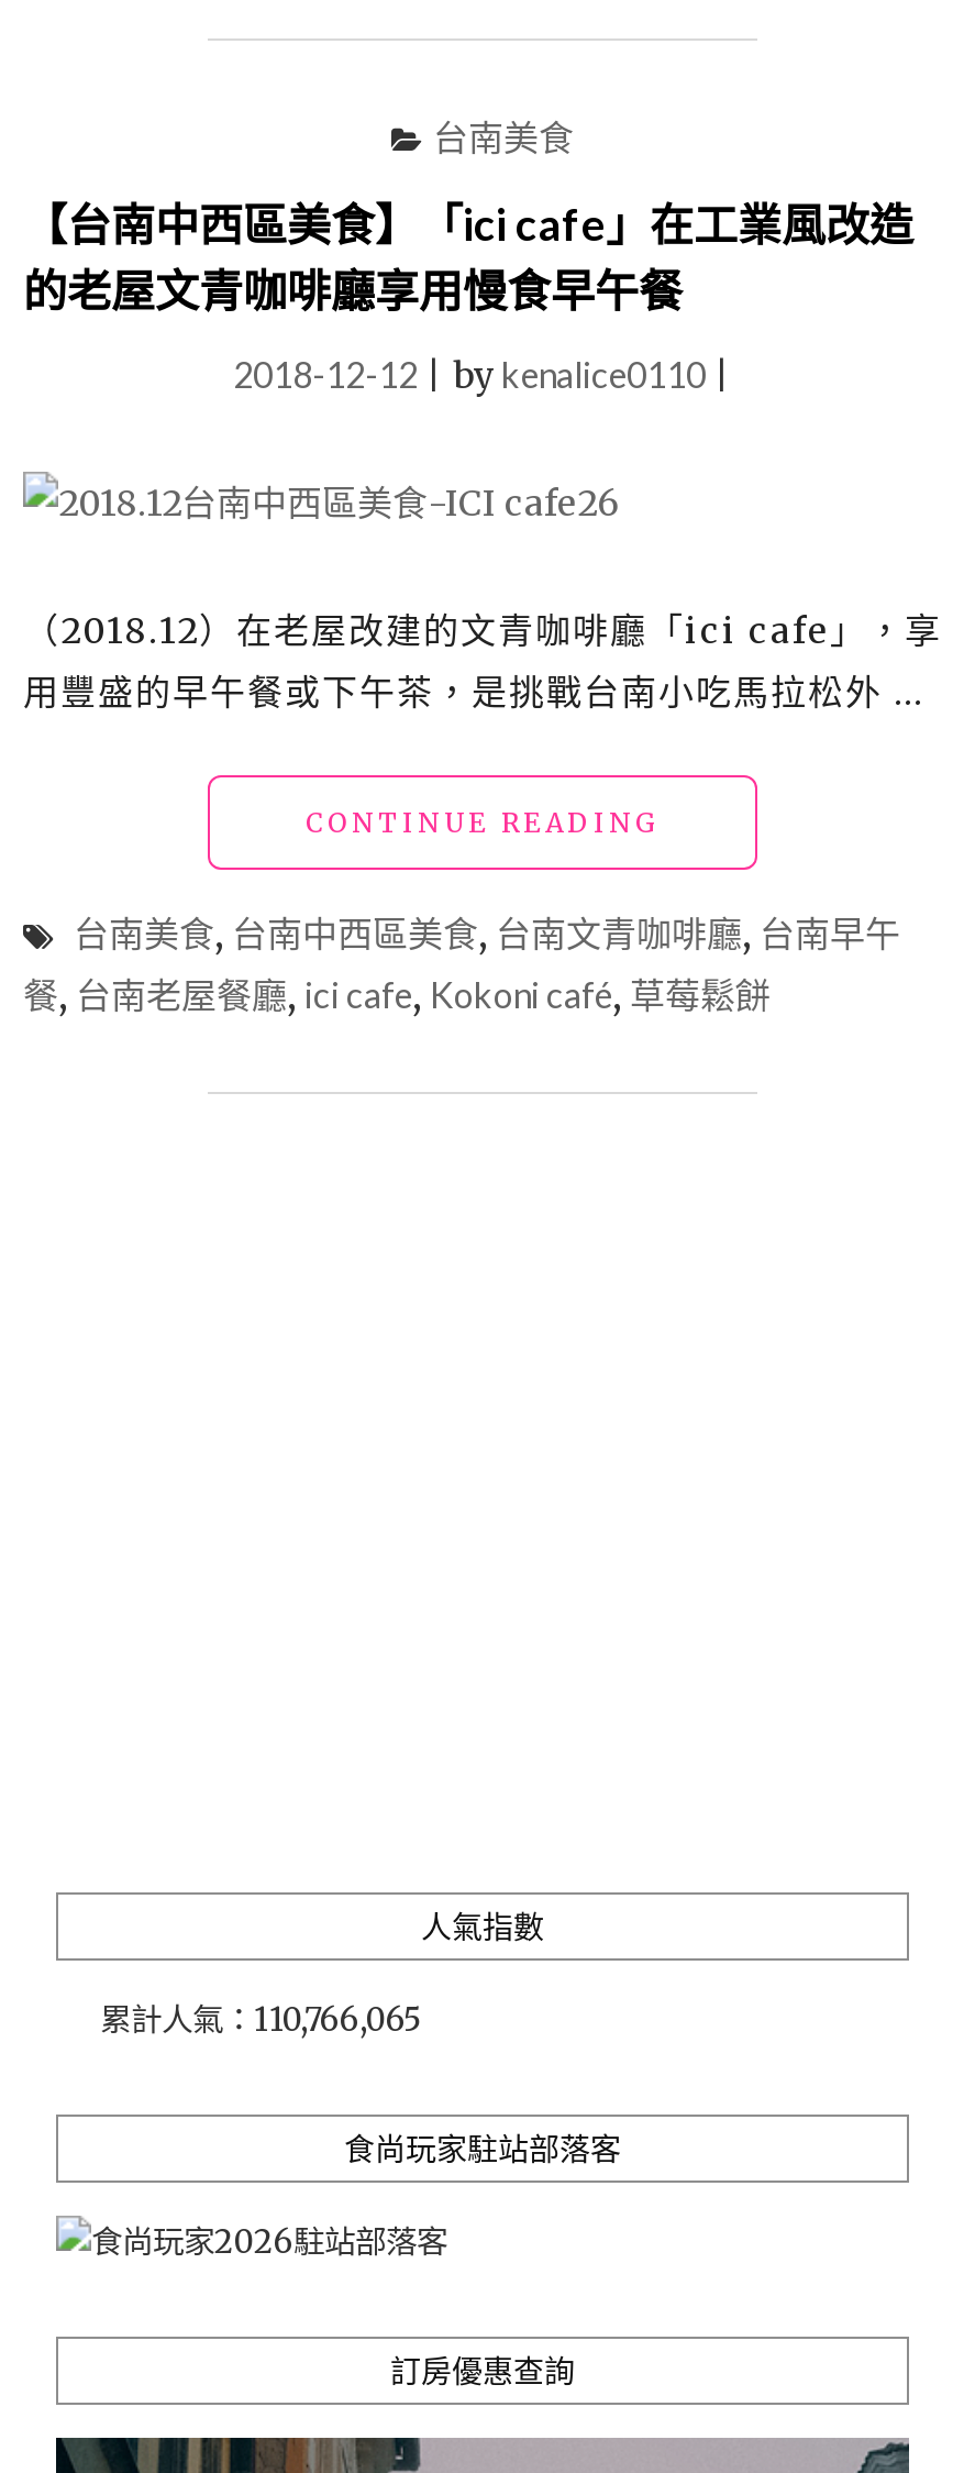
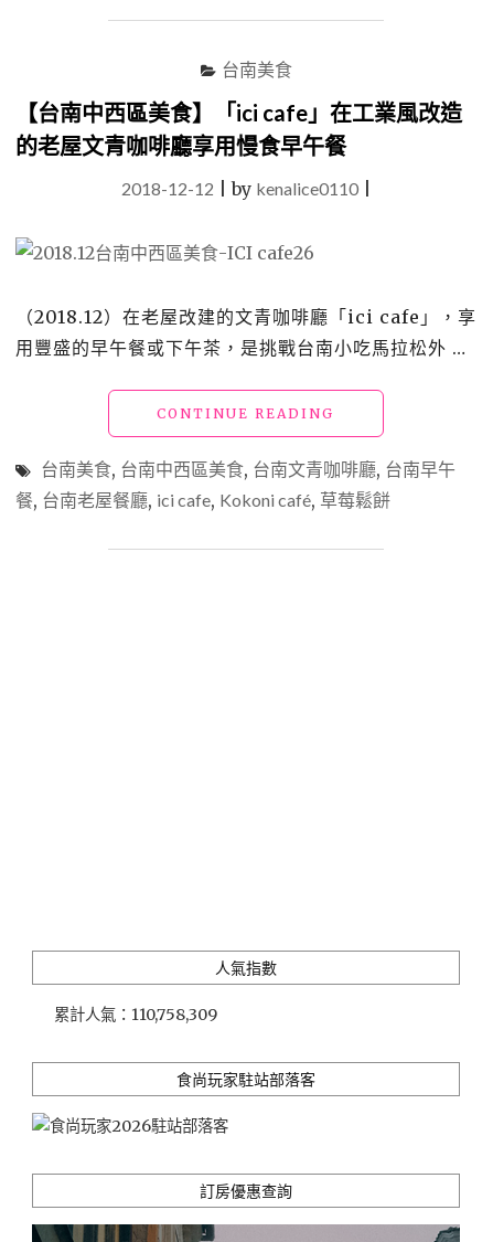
- 累計人氣：110,766,065
+ 累計人氣：110,758,309
